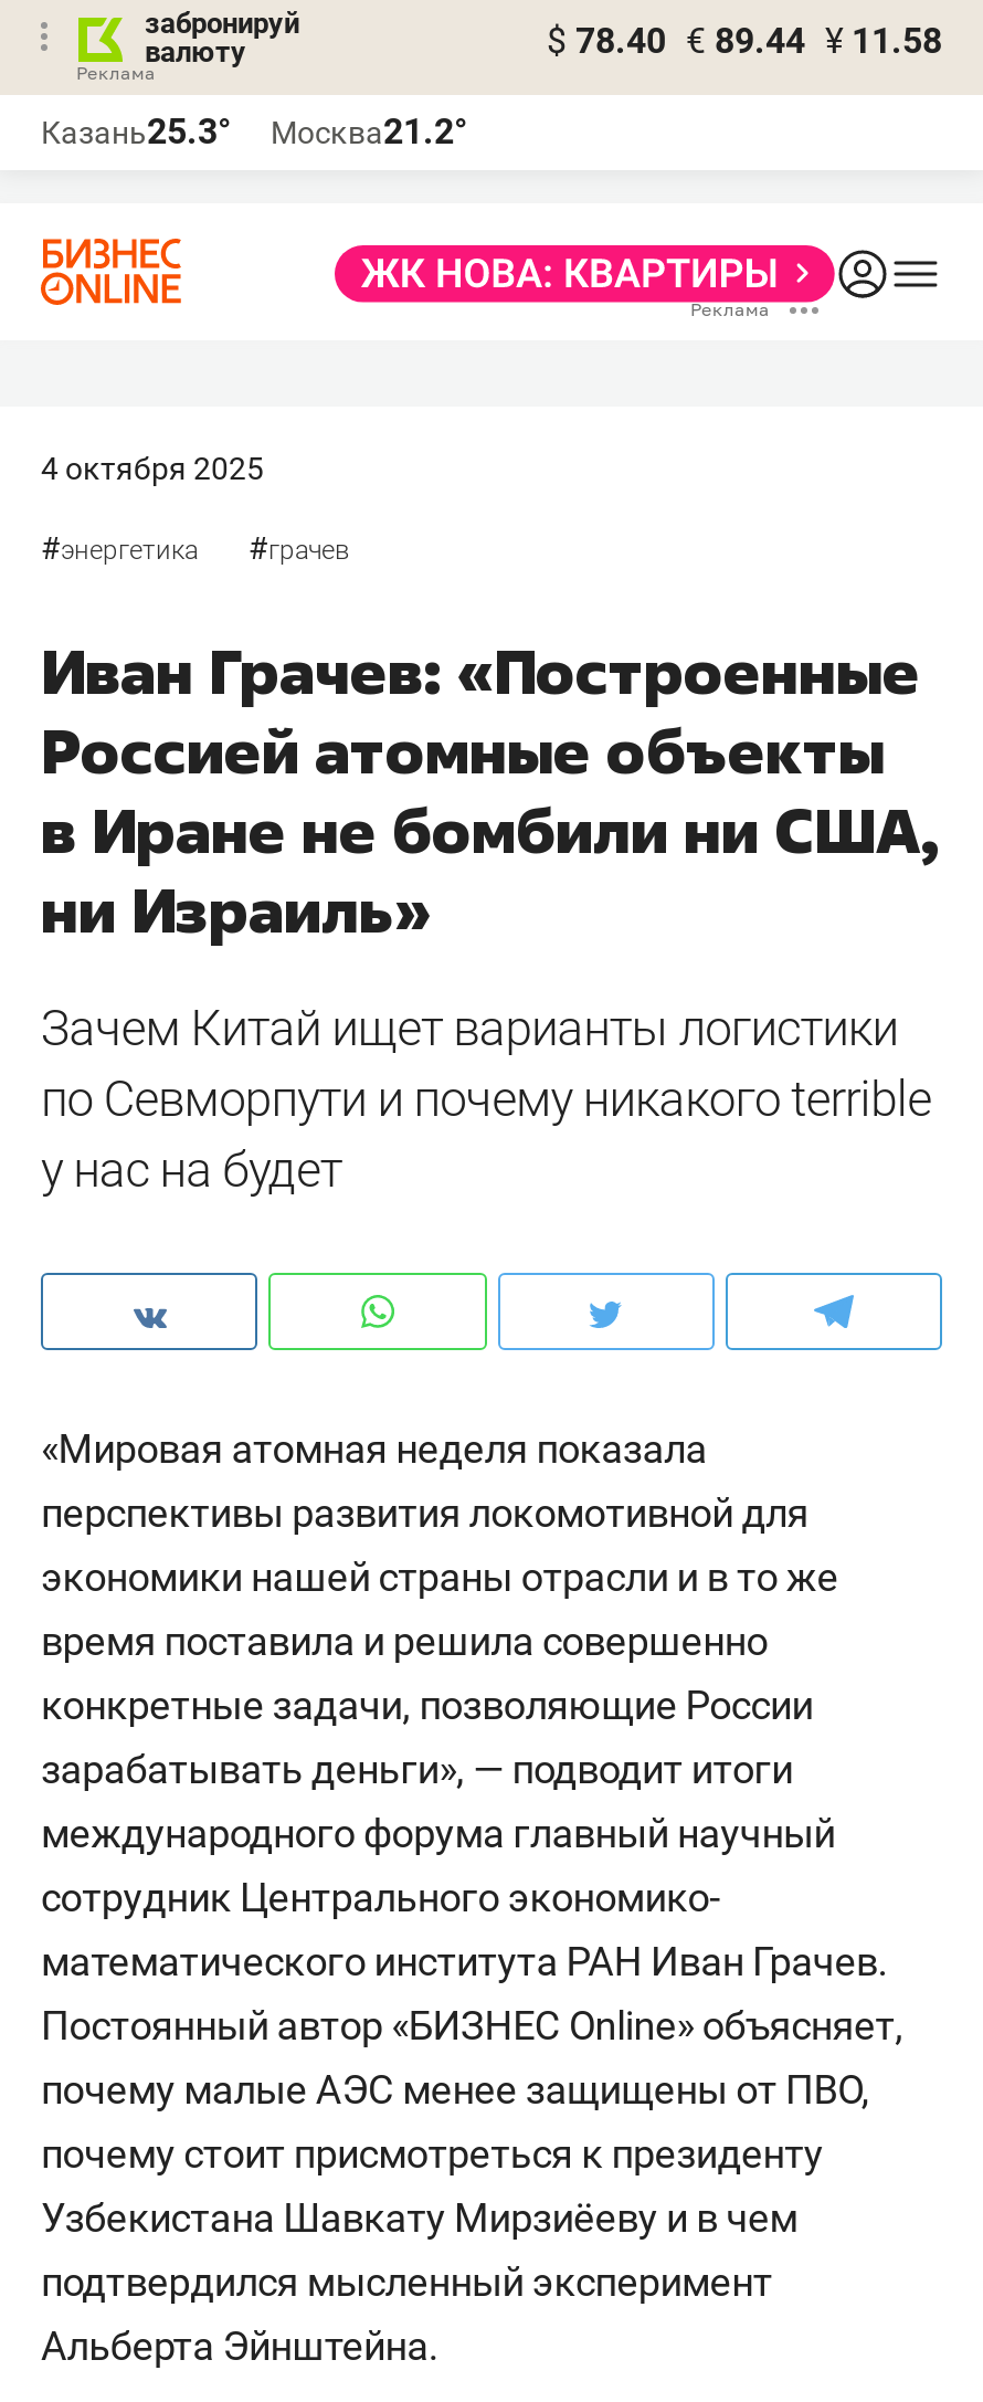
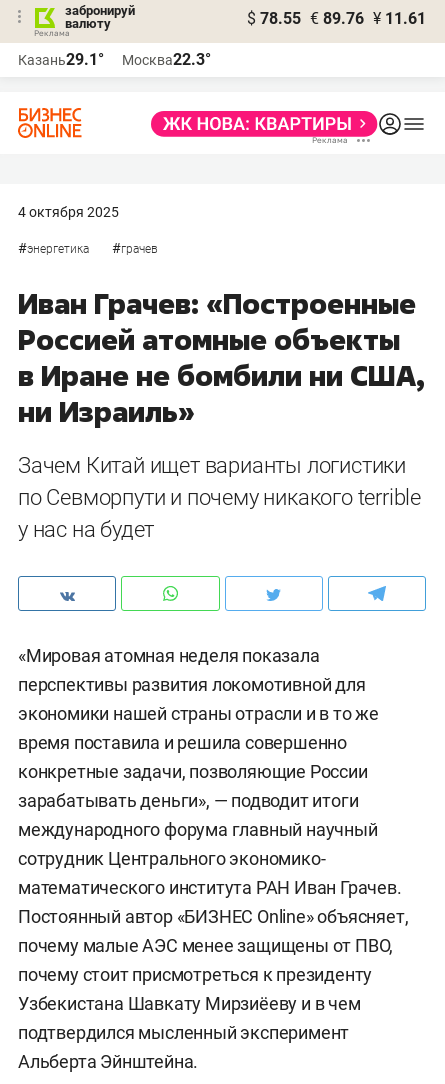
- $ 78.40 € 89.44 ¥ 11.58
+ $ 78.55 € 89.76 ¥ 11.61

- Казань25.3°
+ Казань29.1°

- Москва21.2°
+ Москва22.3°
